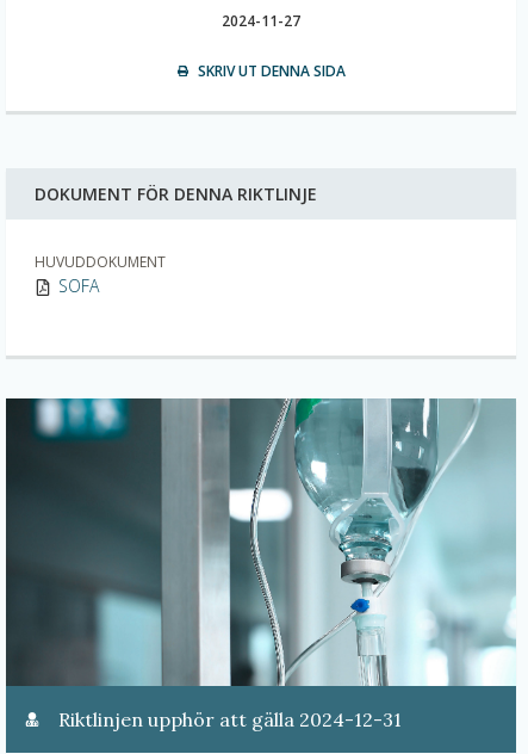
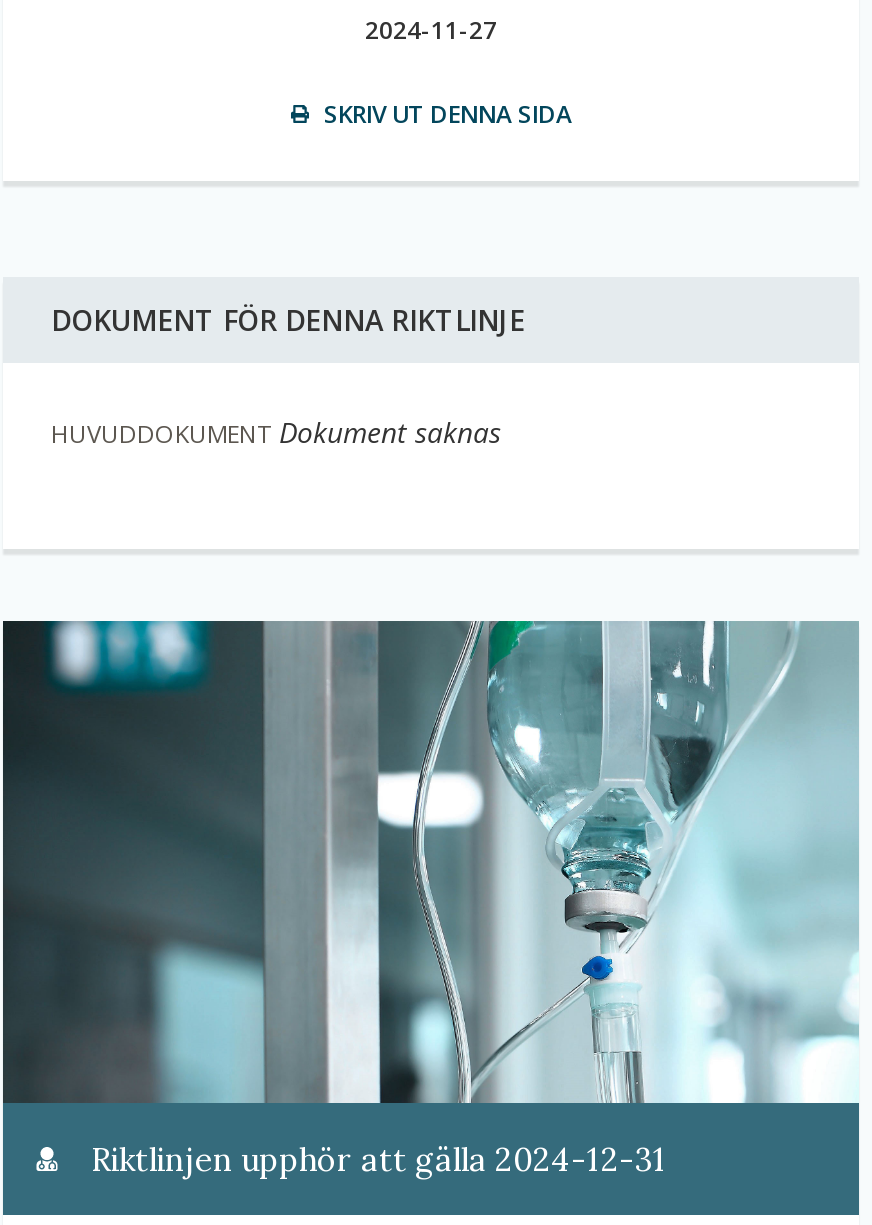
- HUVUDDOKUMENT
- SOFA
+ HUVUDDOKUMENT Dokument saknas
